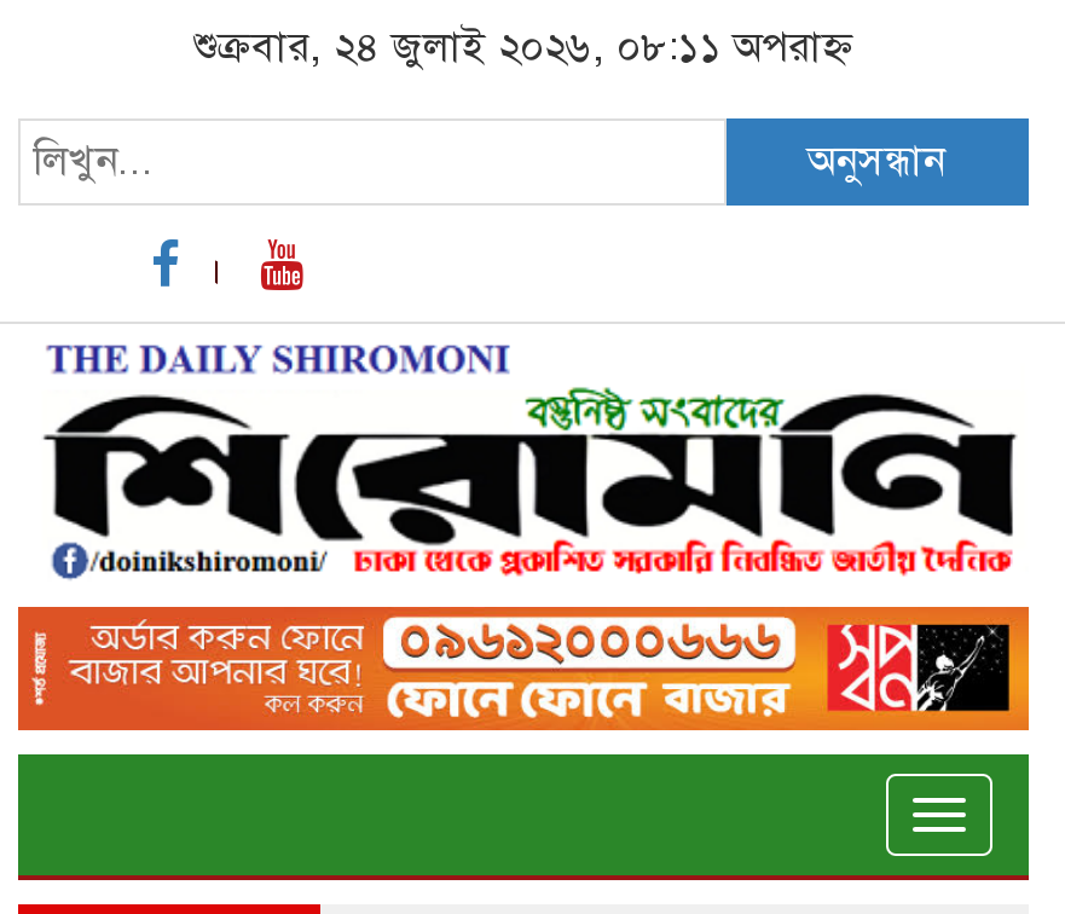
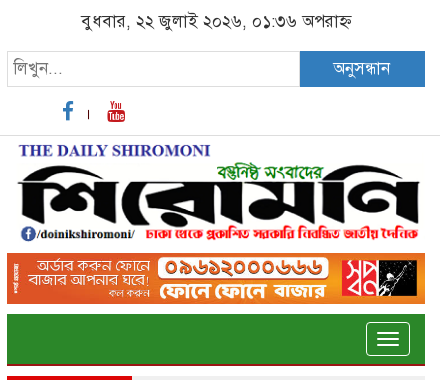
- শুক্রবার, ২৪ জুলাই ২০২৬, ০৮:১১ অপরাহ্ন
+ বুধবার, ২২ জুলাই ২০২৬, ০১:৩৬ অপরাহ্ন
